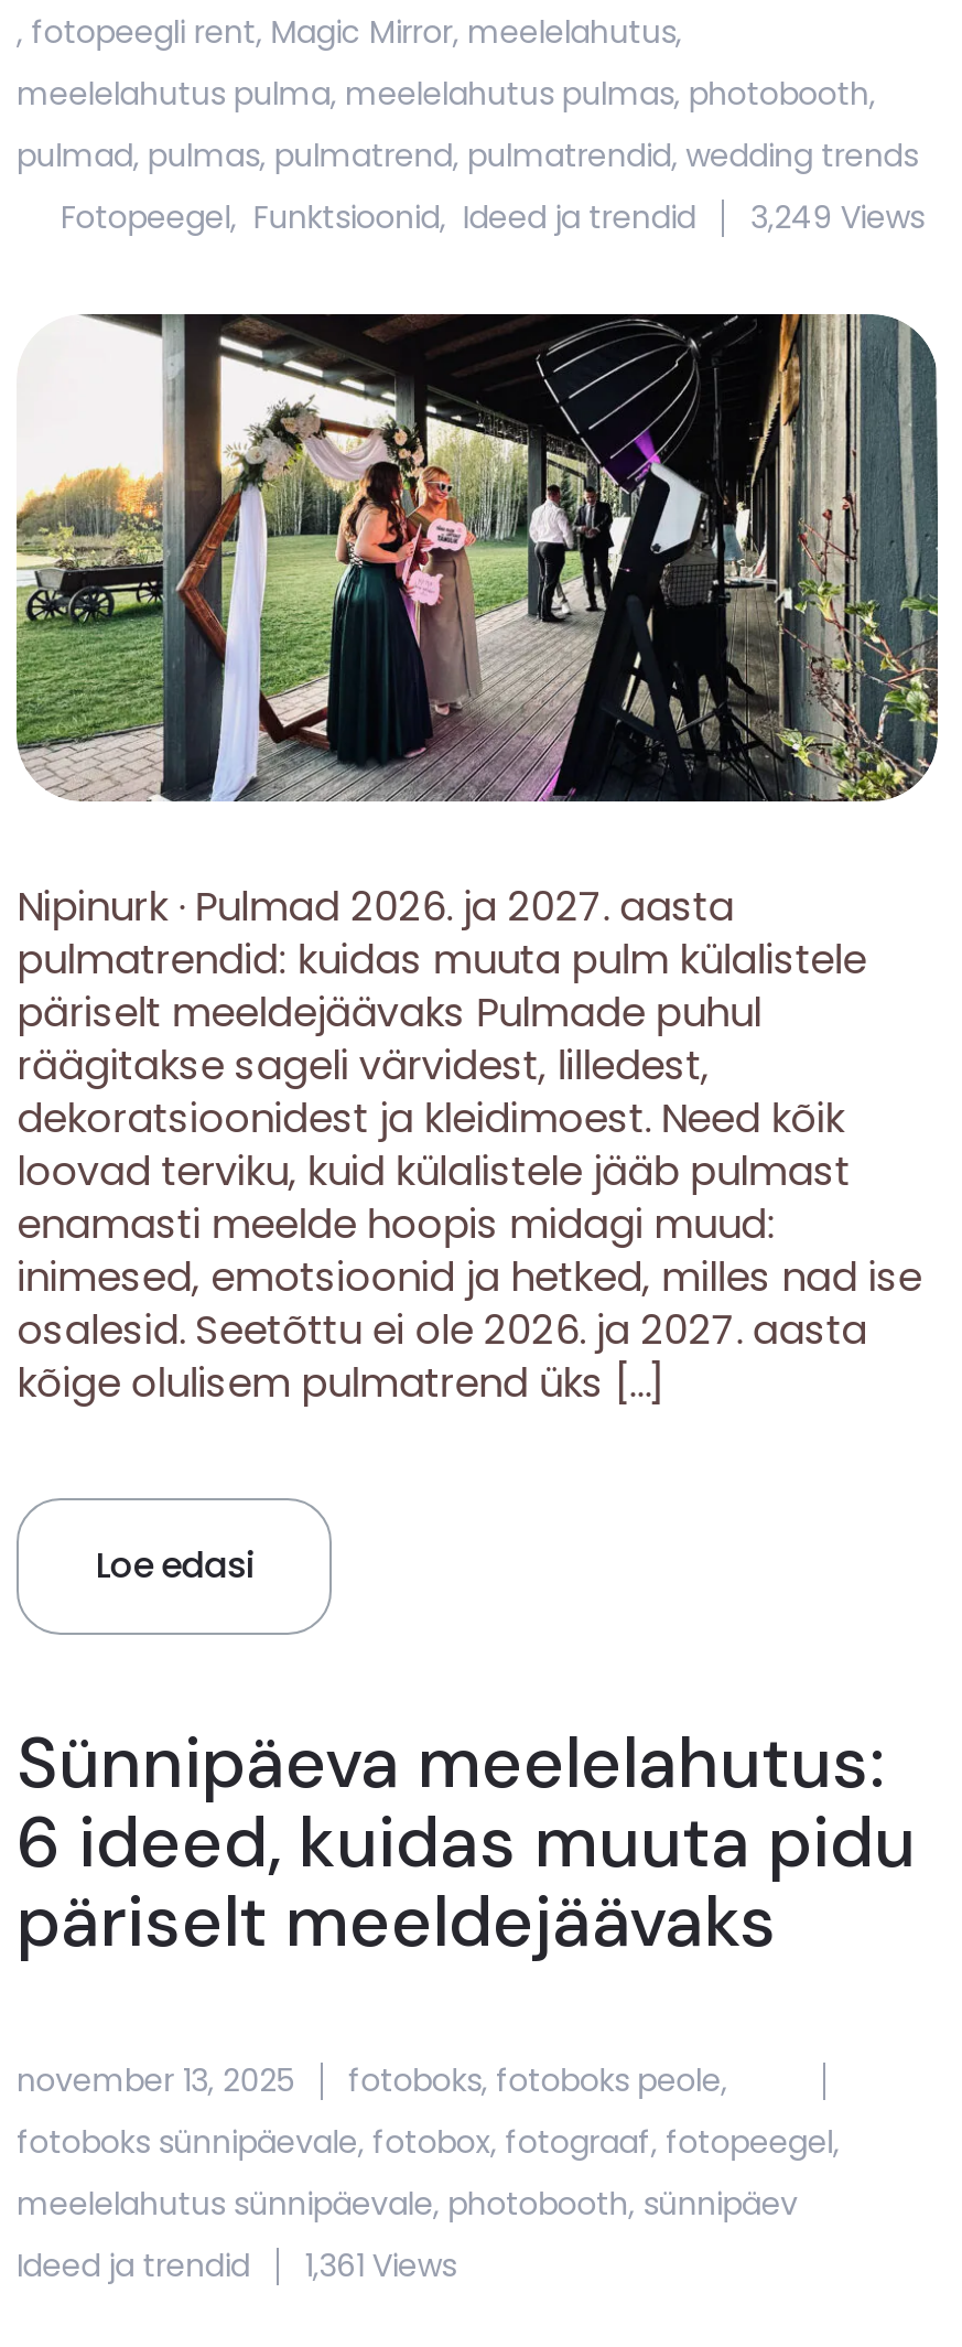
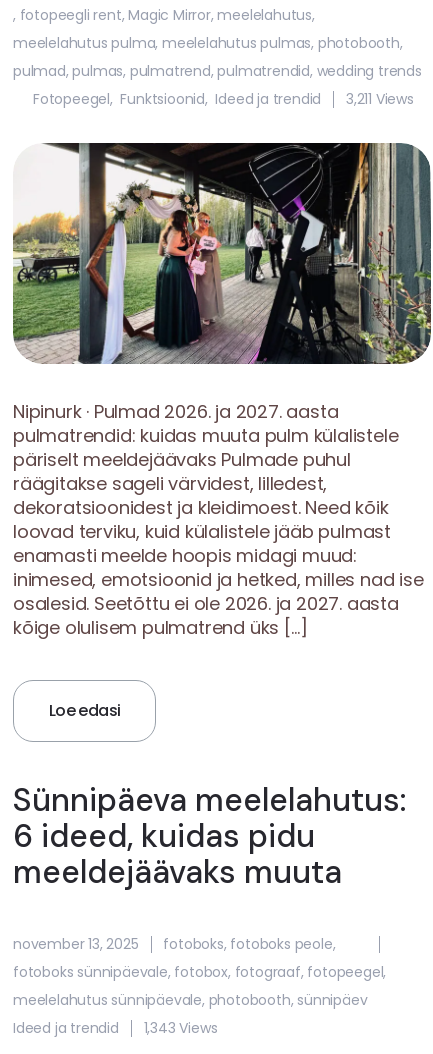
- Fotopeegel, Funktsioonid, Ideed ja trendid 3,249 Views
+ Fotopeegel, Funktsioonid, Ideed ja trendid 3,211 Views

- 6 ideed, kuidas muuta pidu
- päriselt meeldejäävaks
+ 6 ideed, kuidas pidu
+ meeldejäävaks muuta

- Ideed ja trendid 1,361 Views
+ Ideed ja trendid 1,343 Views
